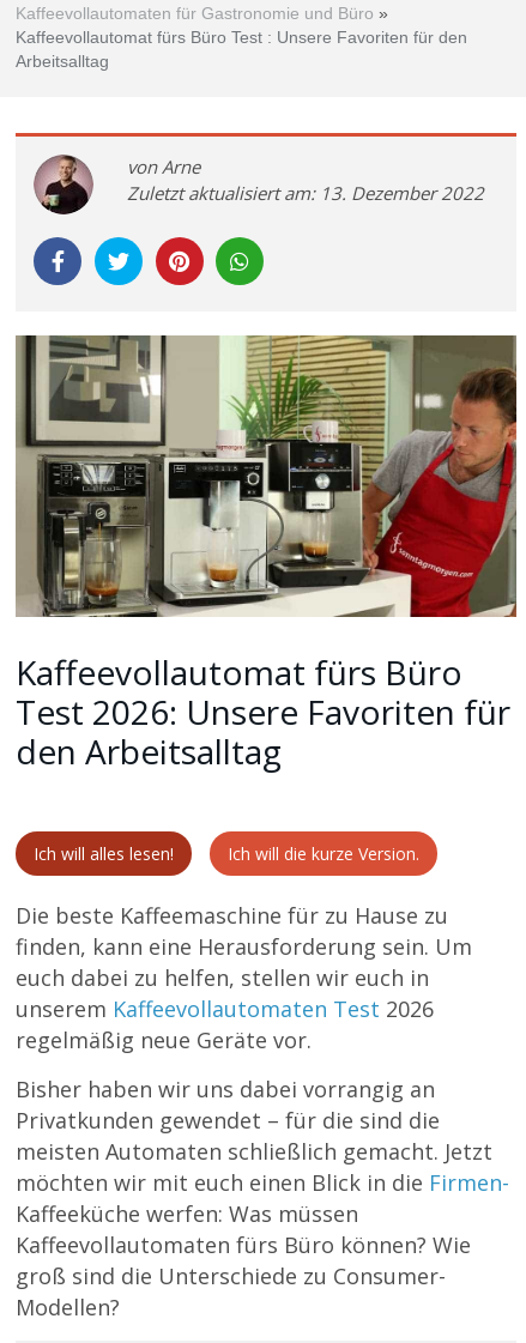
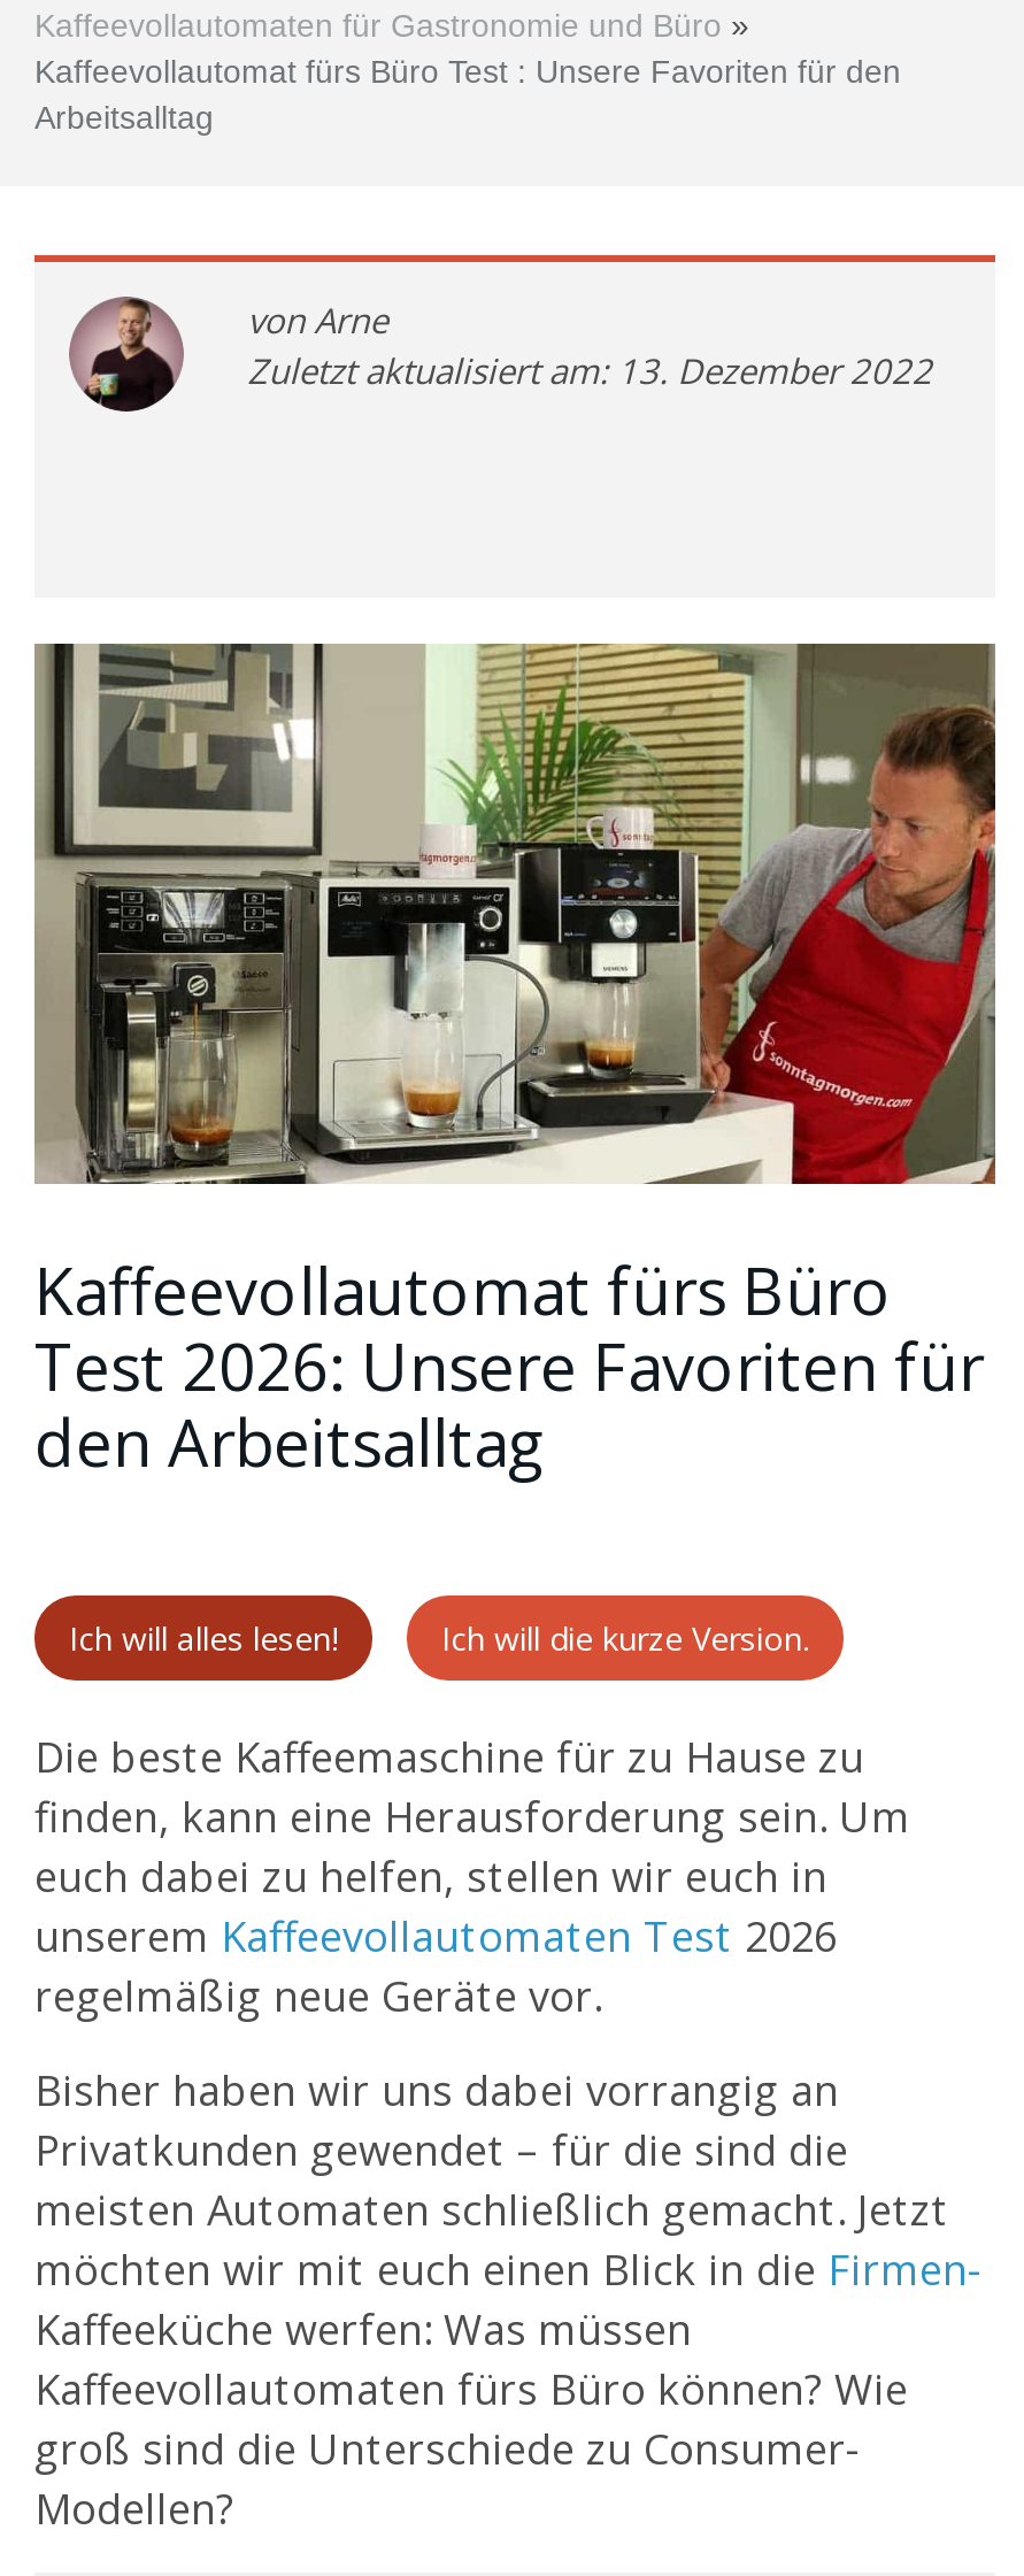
- [image]

- [image]

- [image]

- [image]
